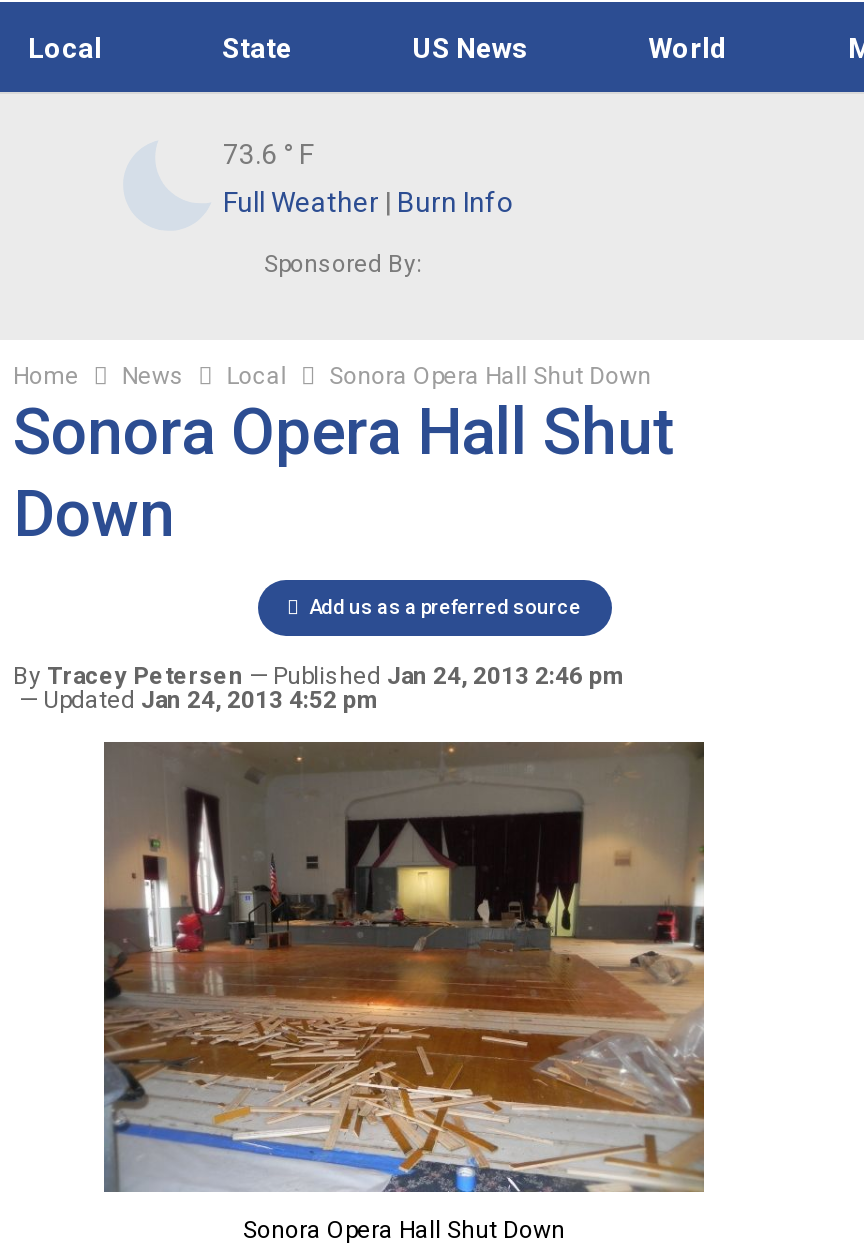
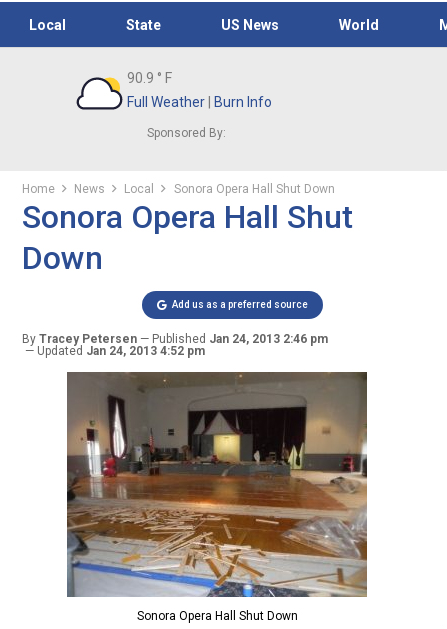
+ [image]

- 73.6 ° F
+ 90.9 ° F
